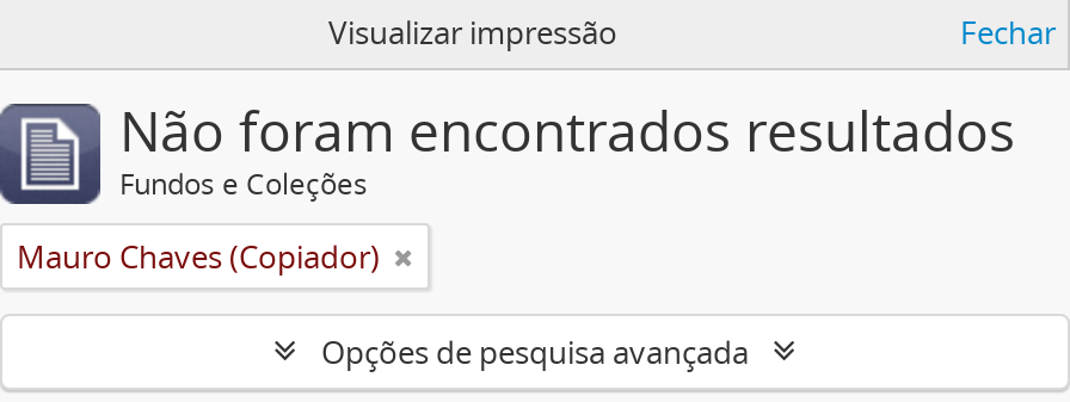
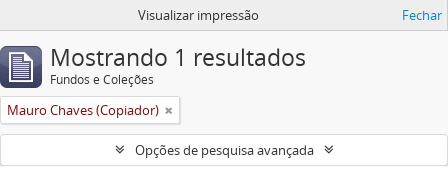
- Não foram encontrados resultados
+ Mostrando 1 resultados
